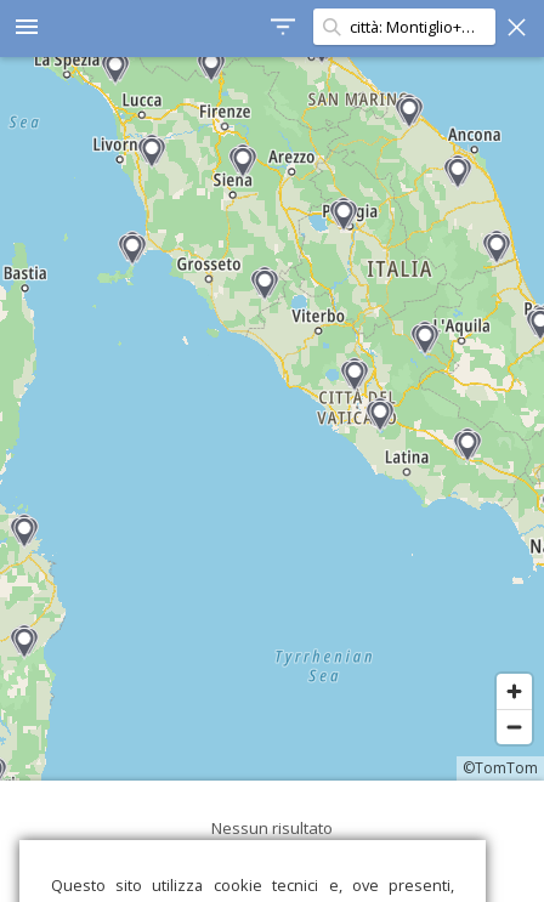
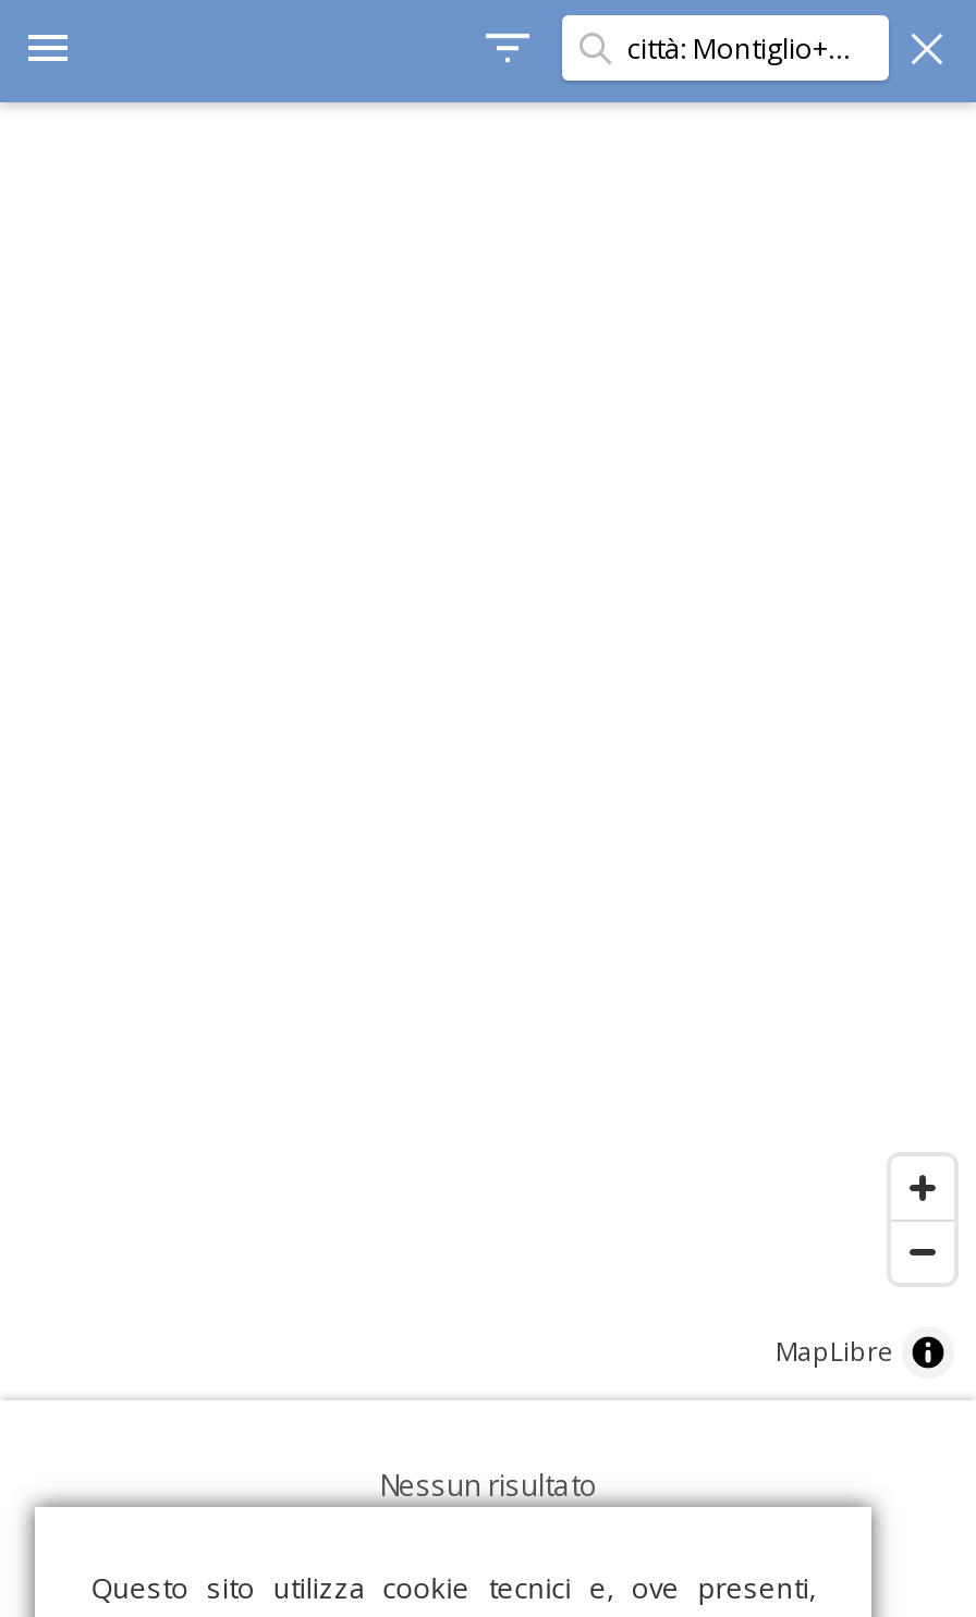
- [image]

- ©TomTom
+ MapLibre
